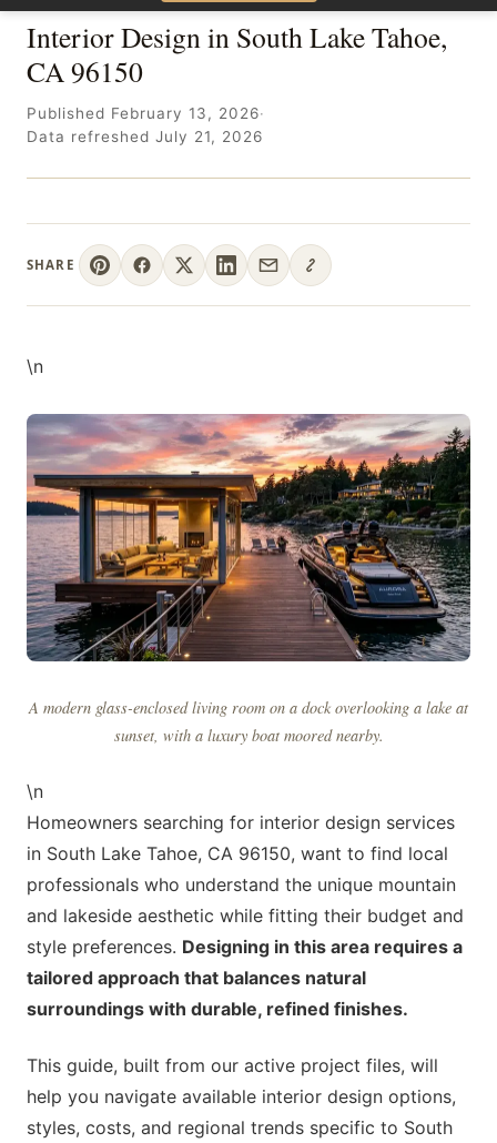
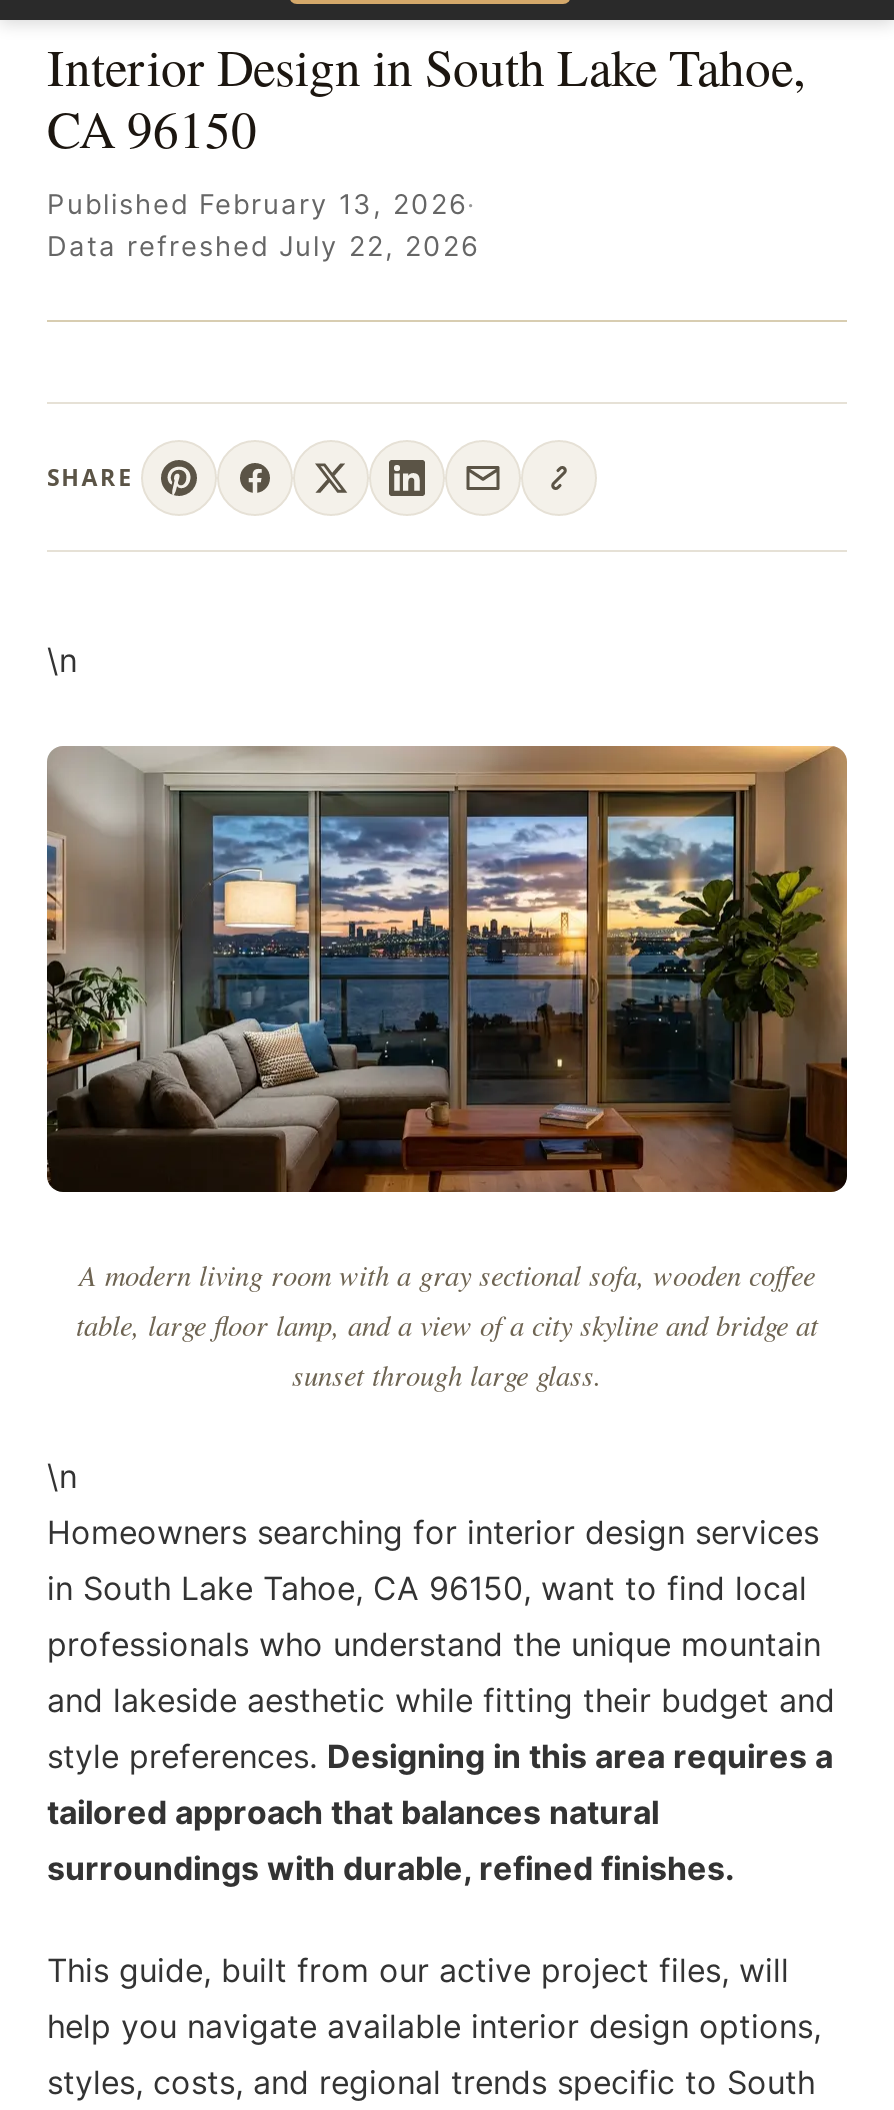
- Data refreshed July 21, 2026
+ Data refreshed July 22, 2026

- [image]
- A modern glass-enclosed living room on a dock overlooking a lake at
- sunset, with a luxury boat moored nearby.
+ [image]
+ A modern living room with a gray sectional sofa, wooden coffee
+ table, large floor lamp, and a view of a city skyline and bridge at
+ sunset through large glass.
